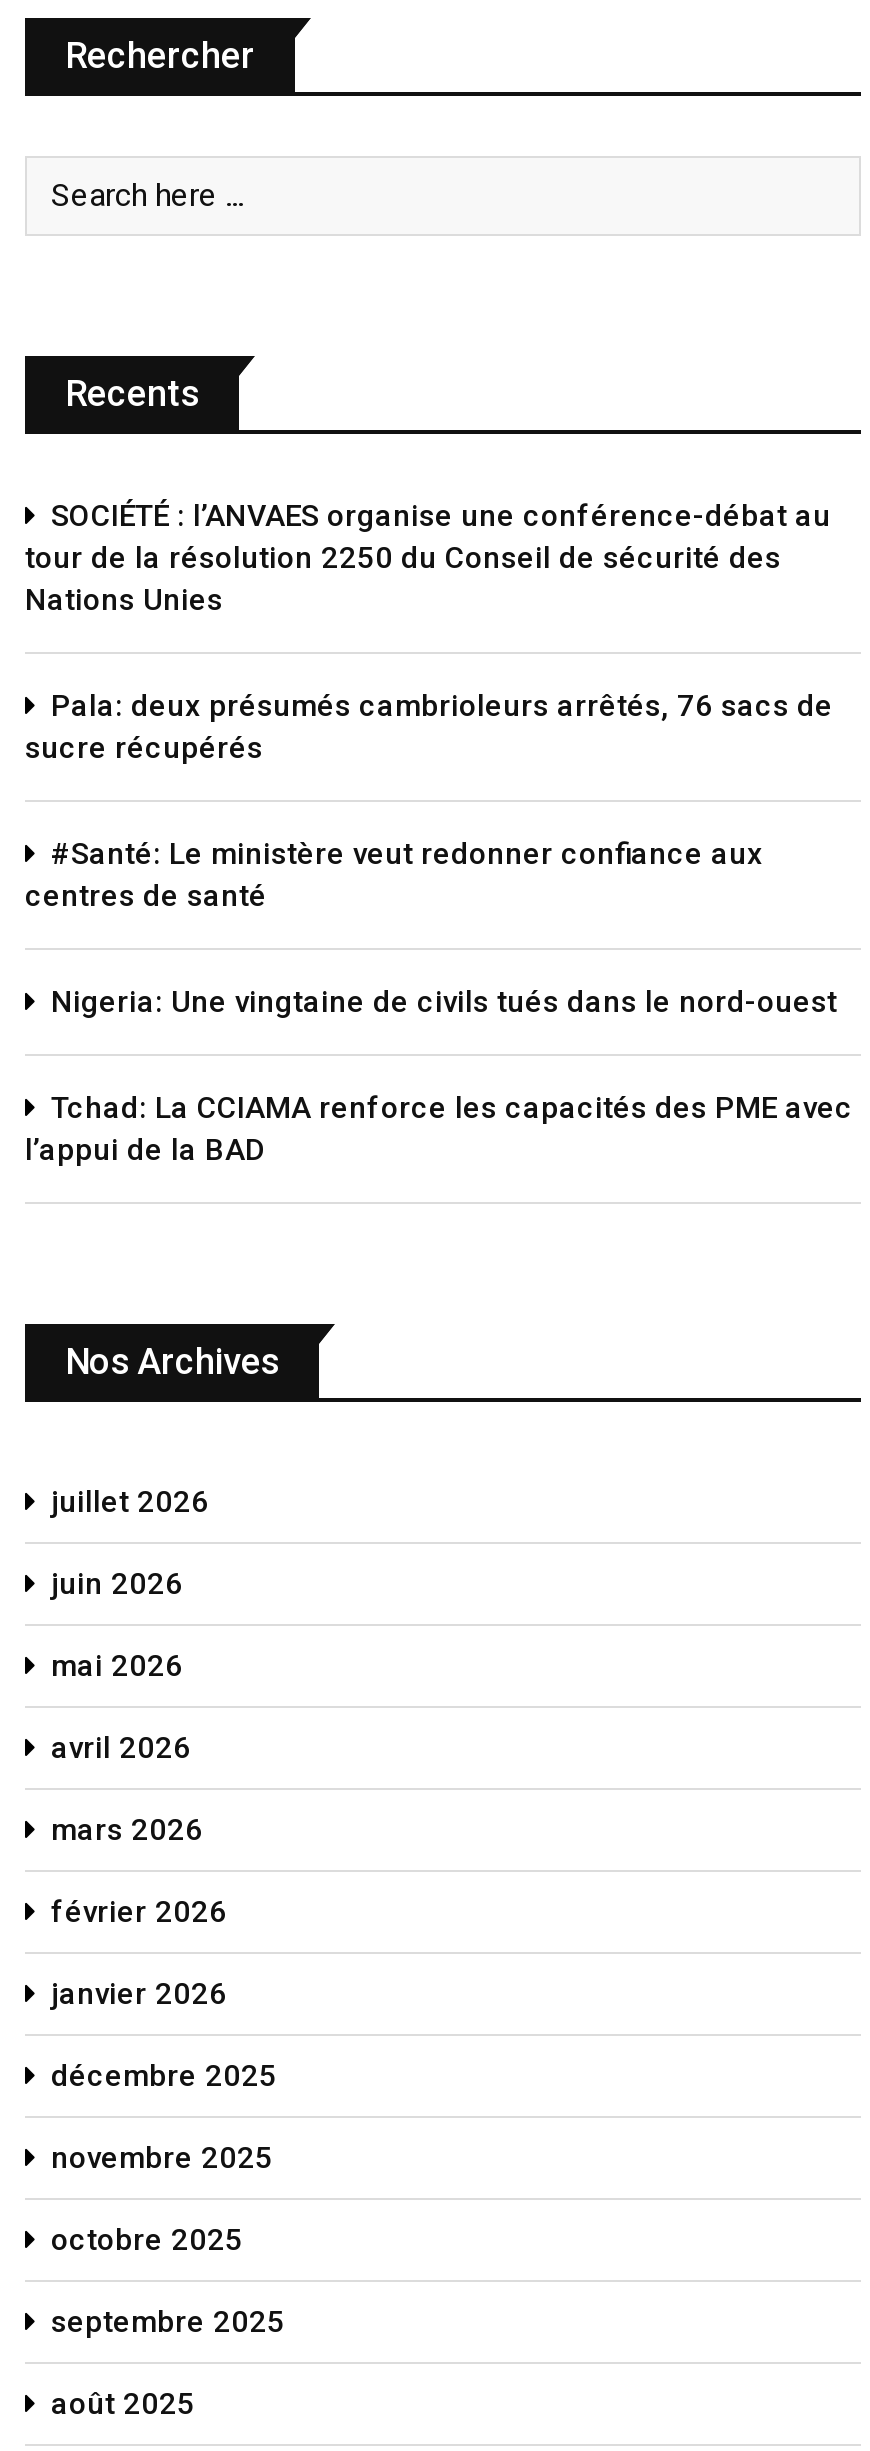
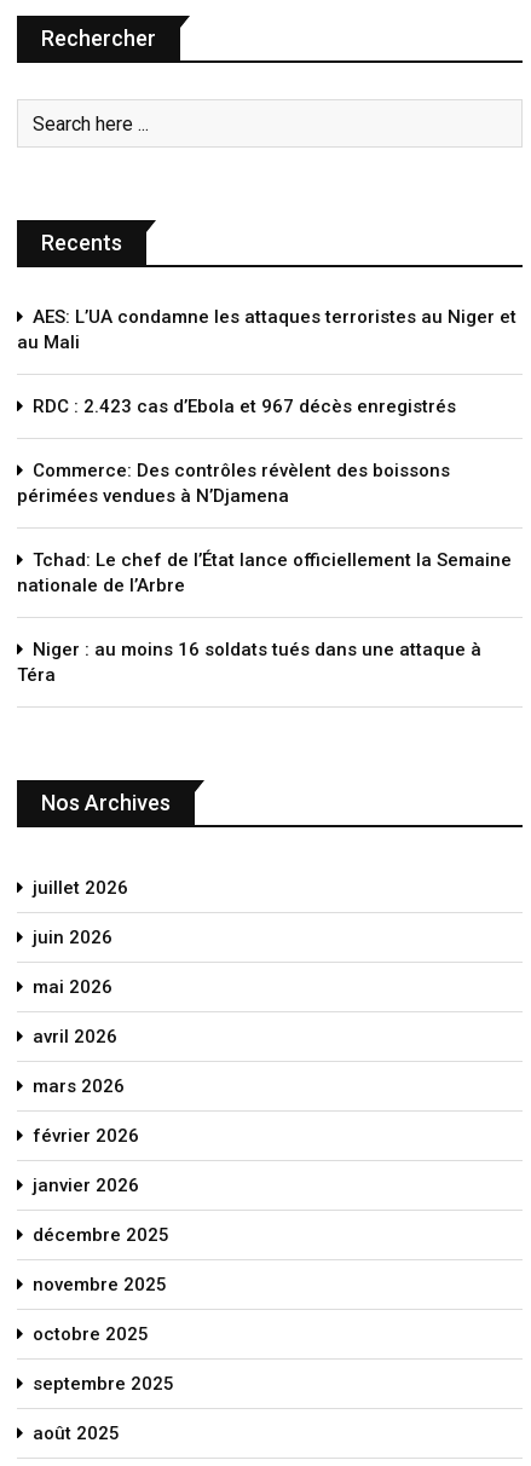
- SOCIÉTÉ : l’ANVAES organise une conférence-débat au
- tour de la résolution 2250 du Conseil de sécurité des
- Nations Unies
+ AES: L’UA condamne les attaques terroristes au Niger et
+ au Mali

- Pala: deux présumés cambrioleurs arrêtés, 76 sacs de
- sucre récupérés
+ RDC : 2.423 cas d’Ebola et 967 décès enregistrés

- #Santé: Le ministère veut redonner confiance aux
- centres de santé
+ Commerce: Des contrôles révèlent des boissons
+ périmées vendues à N’Djamena

- Nigeria: Une vingtaine de civils tués dans le nord-ouest
+ Tchad: Le chef de l’État lance officiellement la Semaine
+ nationale de l’Arbre

- Tchad: La CCIAMA renforce les capacités des PME avec
- l’appui de la BAD
+ Niger : au moins 16 soldats tués dans une attaque à
+ Téra
